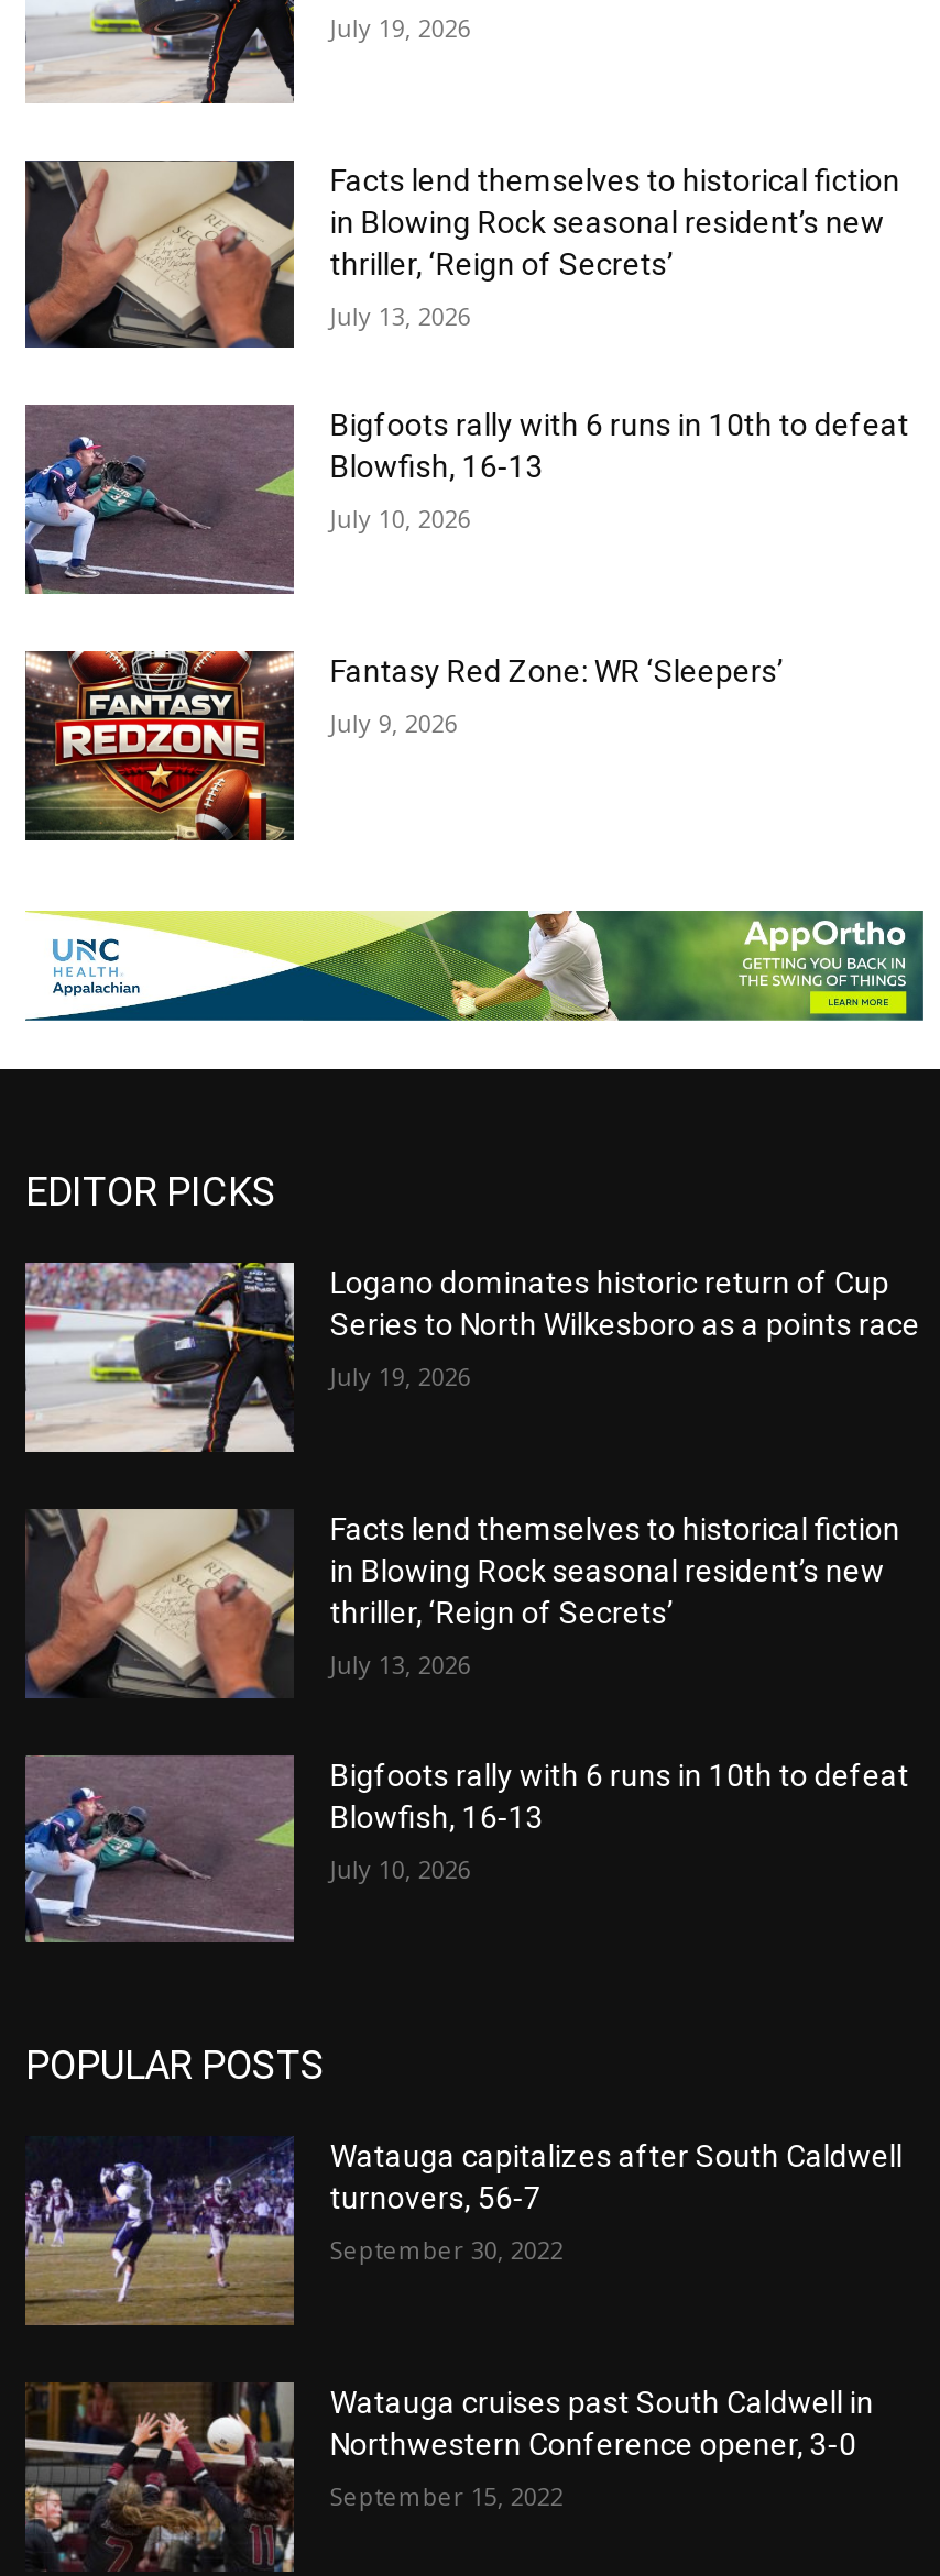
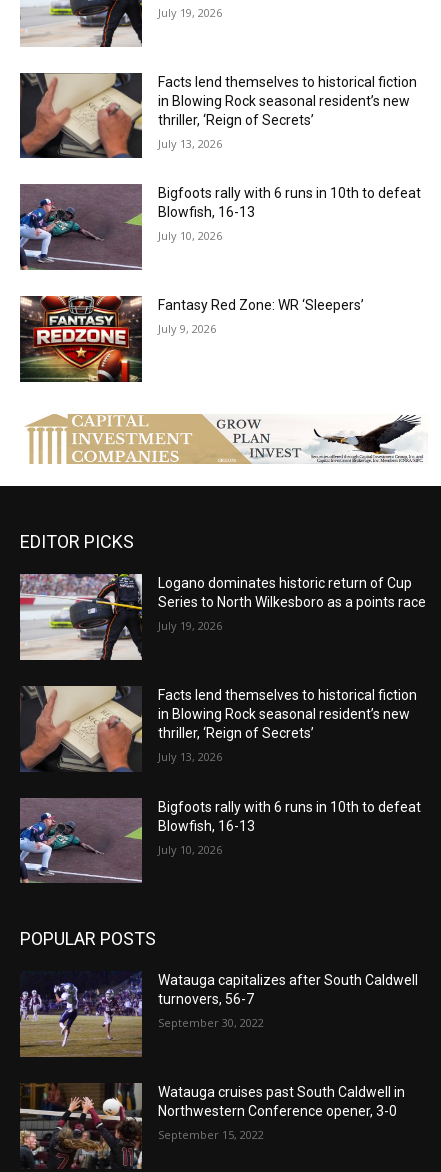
- [image]
+ [image]
